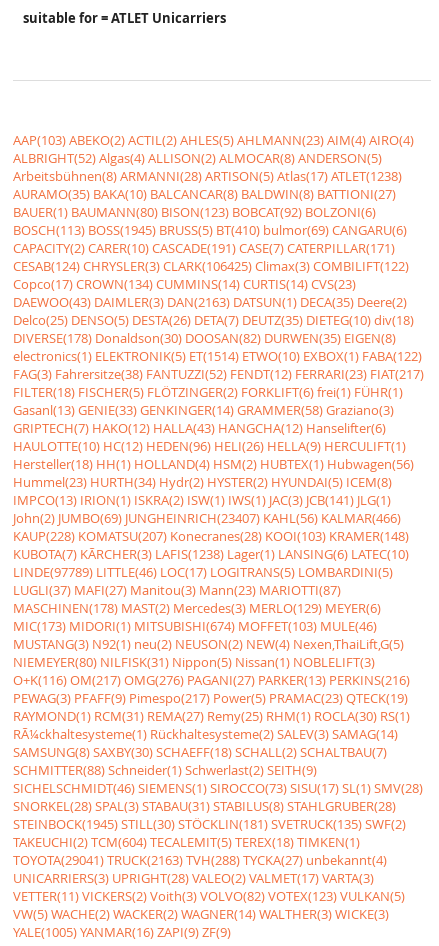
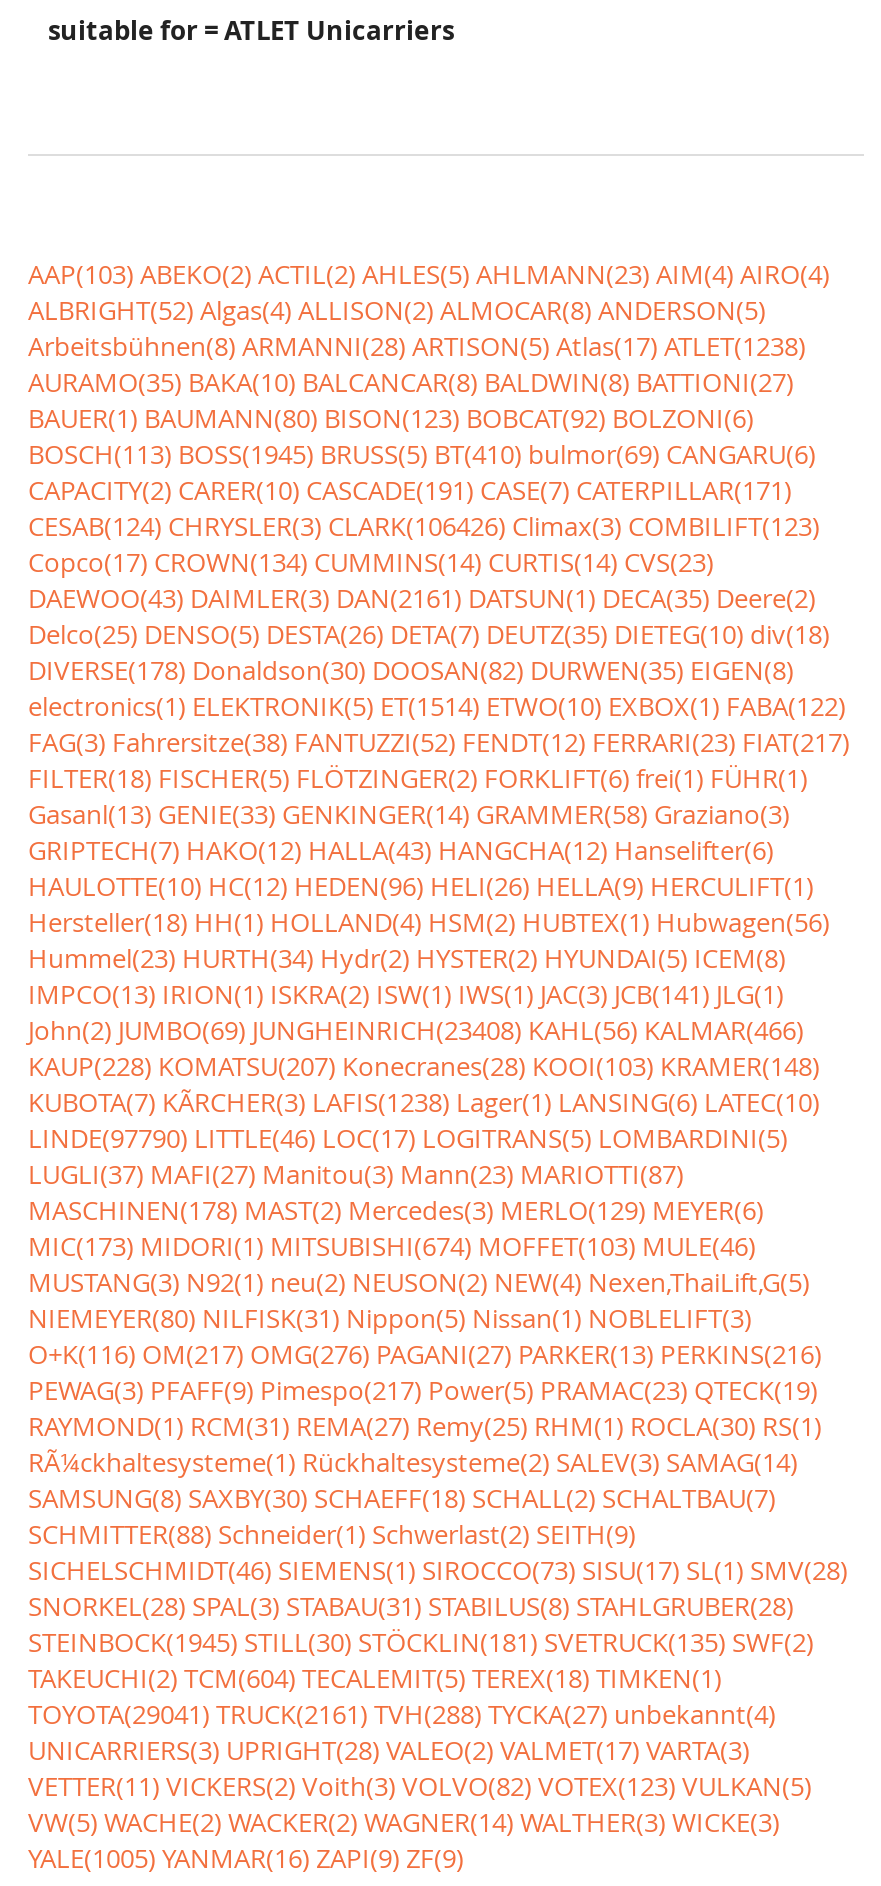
- CESAB(124) CHRYSLER(3) CLARK(106425) Climax(3) COMBILIFT(122)
+ CESAB(124) CHRYSLER(3) CLARK(106426) Climax(3) COMBILIFT(123)

- DAEWOO(43) DAIMLER(3) DAN(2163) DATSUN(1) DECA(35) Deere(2)
+ DAEWOO(43) DAIMLER(3) DAN(2161) DATSUN(1) DECA(35) Deere(2)

- John(2) JUMBO(69) JUNGHEINRICH(23407) KAHL(56) KALMAR(466)
+ John(2) JUMBO(69) JUNGHEINRICH(23408) KAHL(56) KALMAR(466)

- LINDE(97789) LITTLE(46) LOC(17) LOGITRANS(5) LOMBARDINI(5)
+ LINDE(97790) LITTLE(46) LOC(17) LOGITRANS(5) LOMBARDINI(5)

- TOYOTA(29041) TRUCK(2163) TVH(288) TYCKA(27) unbekannt(4)
+ TOYOTA(29041) TRUCK(2161) TVH(288) TYCKA(27) unbekannt(4)
